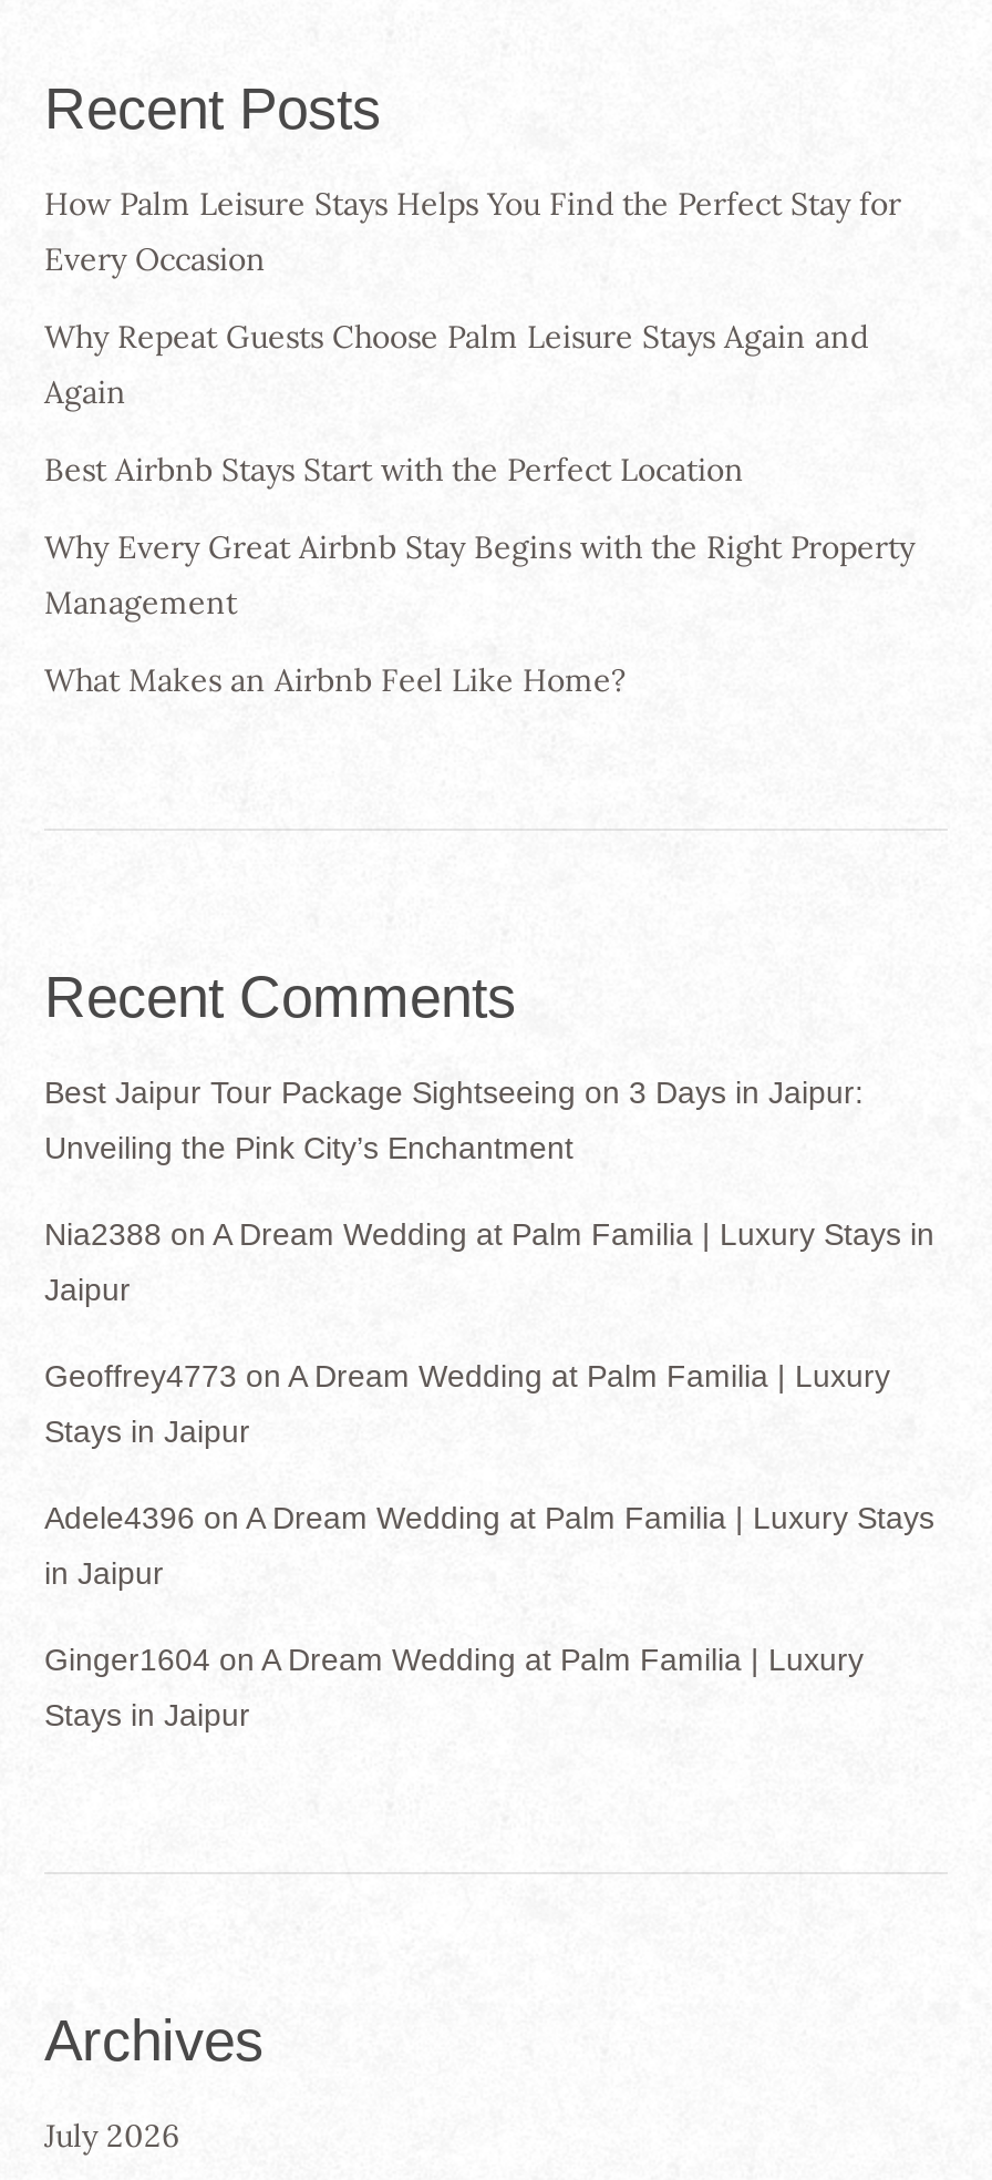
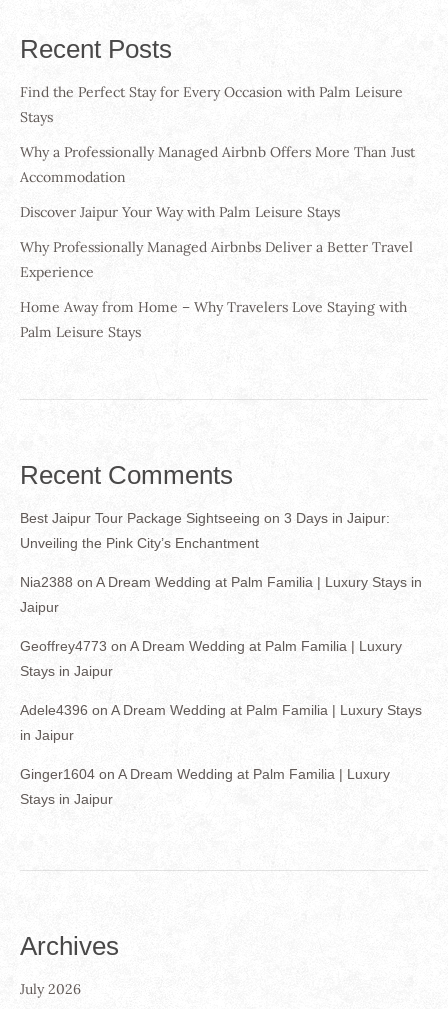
- How Palm Leisure Stays Helps You Find the Perfect Stay for
- Every Occasion
+ Find the Perfect Stay for Every Occasion with Palm Leisure
+ Stays

- Why Repeat Guests Choose Palm Leisure Stays Again and
- Again
+ Why a Professionally Managed Airbnb Offers More Than Just
+ Accommodation

- Best Airbnb Stays Start with the Perfect Location
+ Discover Jaipur Your Way with Palm Leisure Stays

- Why Every Great Airbnb Stay Begins with the Right Property
- Management
+ Why Professionally Managed Airbnbs Deliver a Better Travel
+ Experience

- What Makes an Airbnb Feel Like Home?
+ Home Away from Home – Why Travelers Love Staying with
+ Palm Leisure Stays
